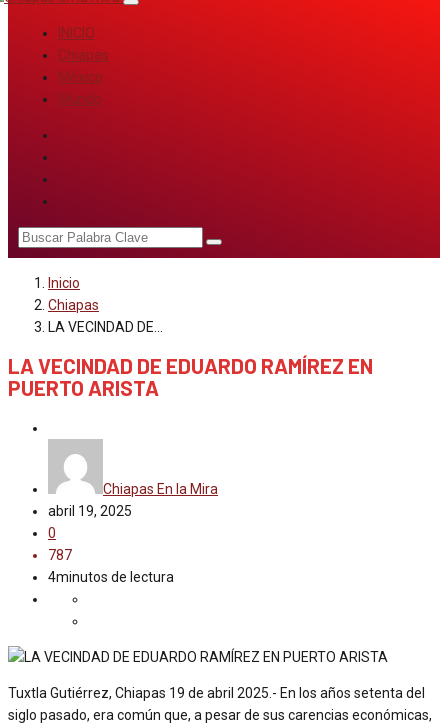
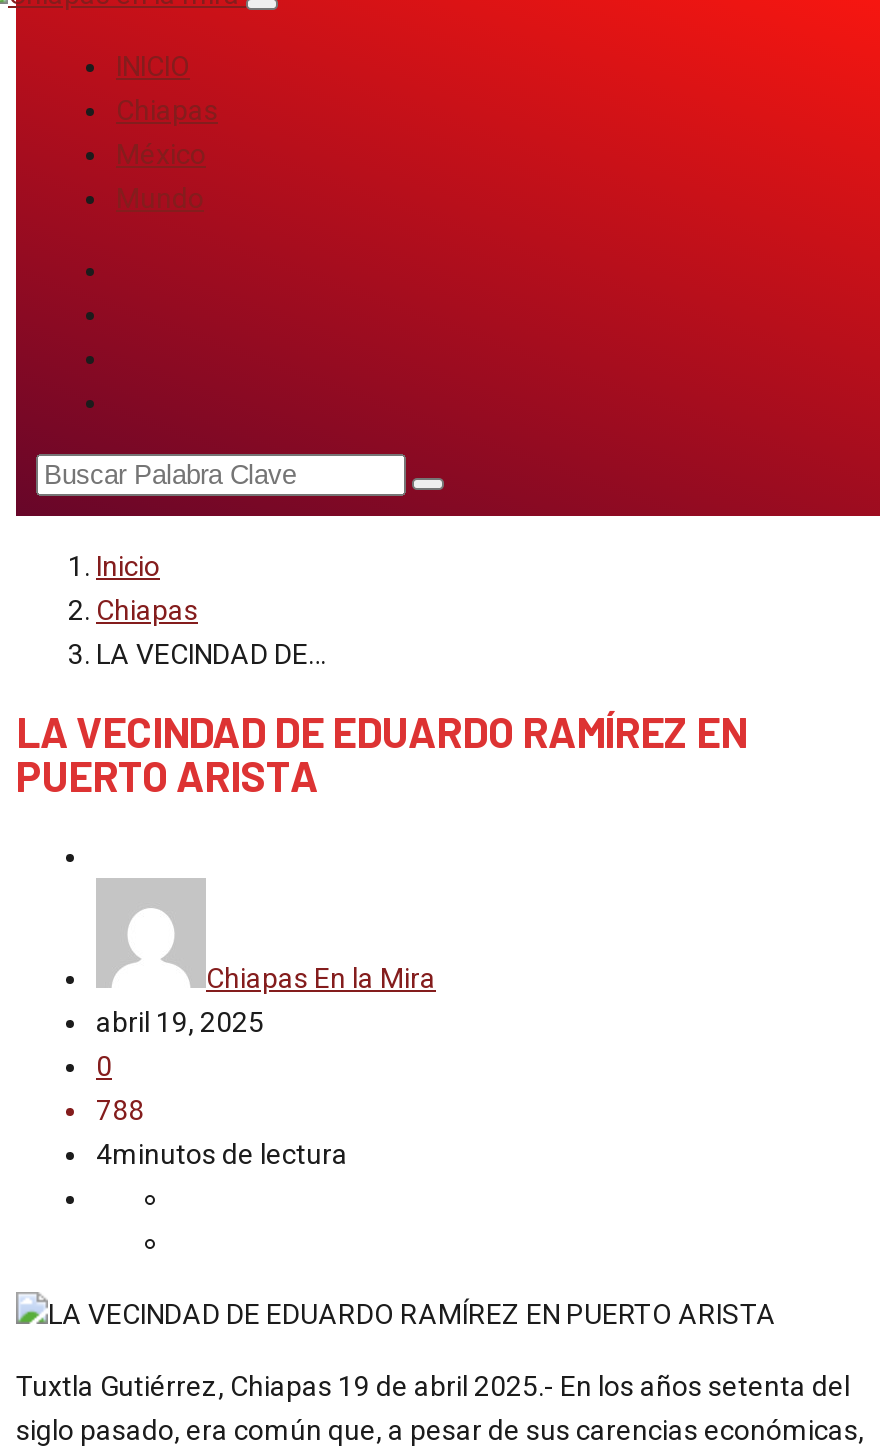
- 787
+ 788
